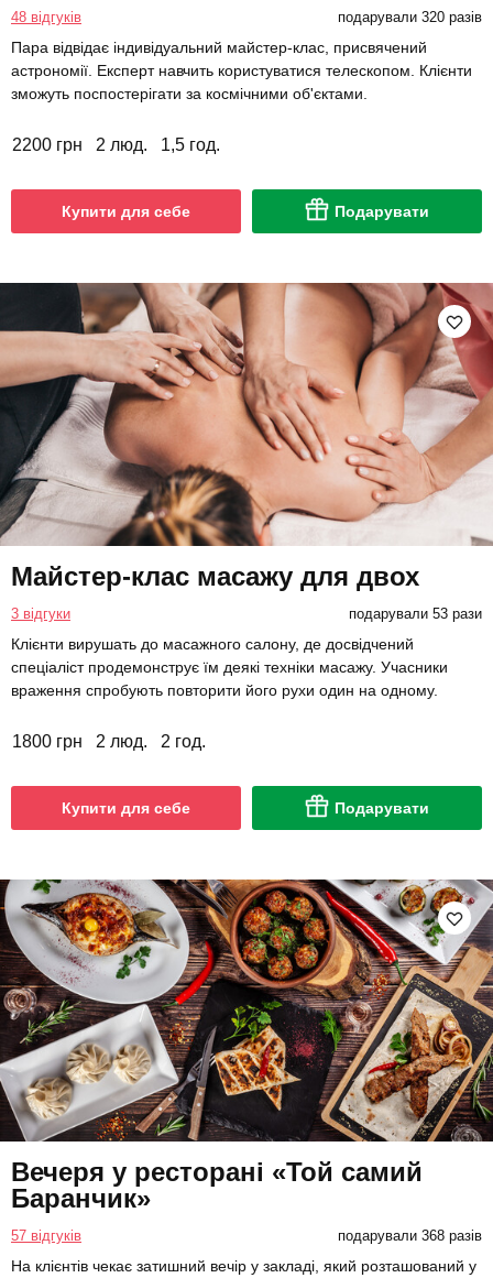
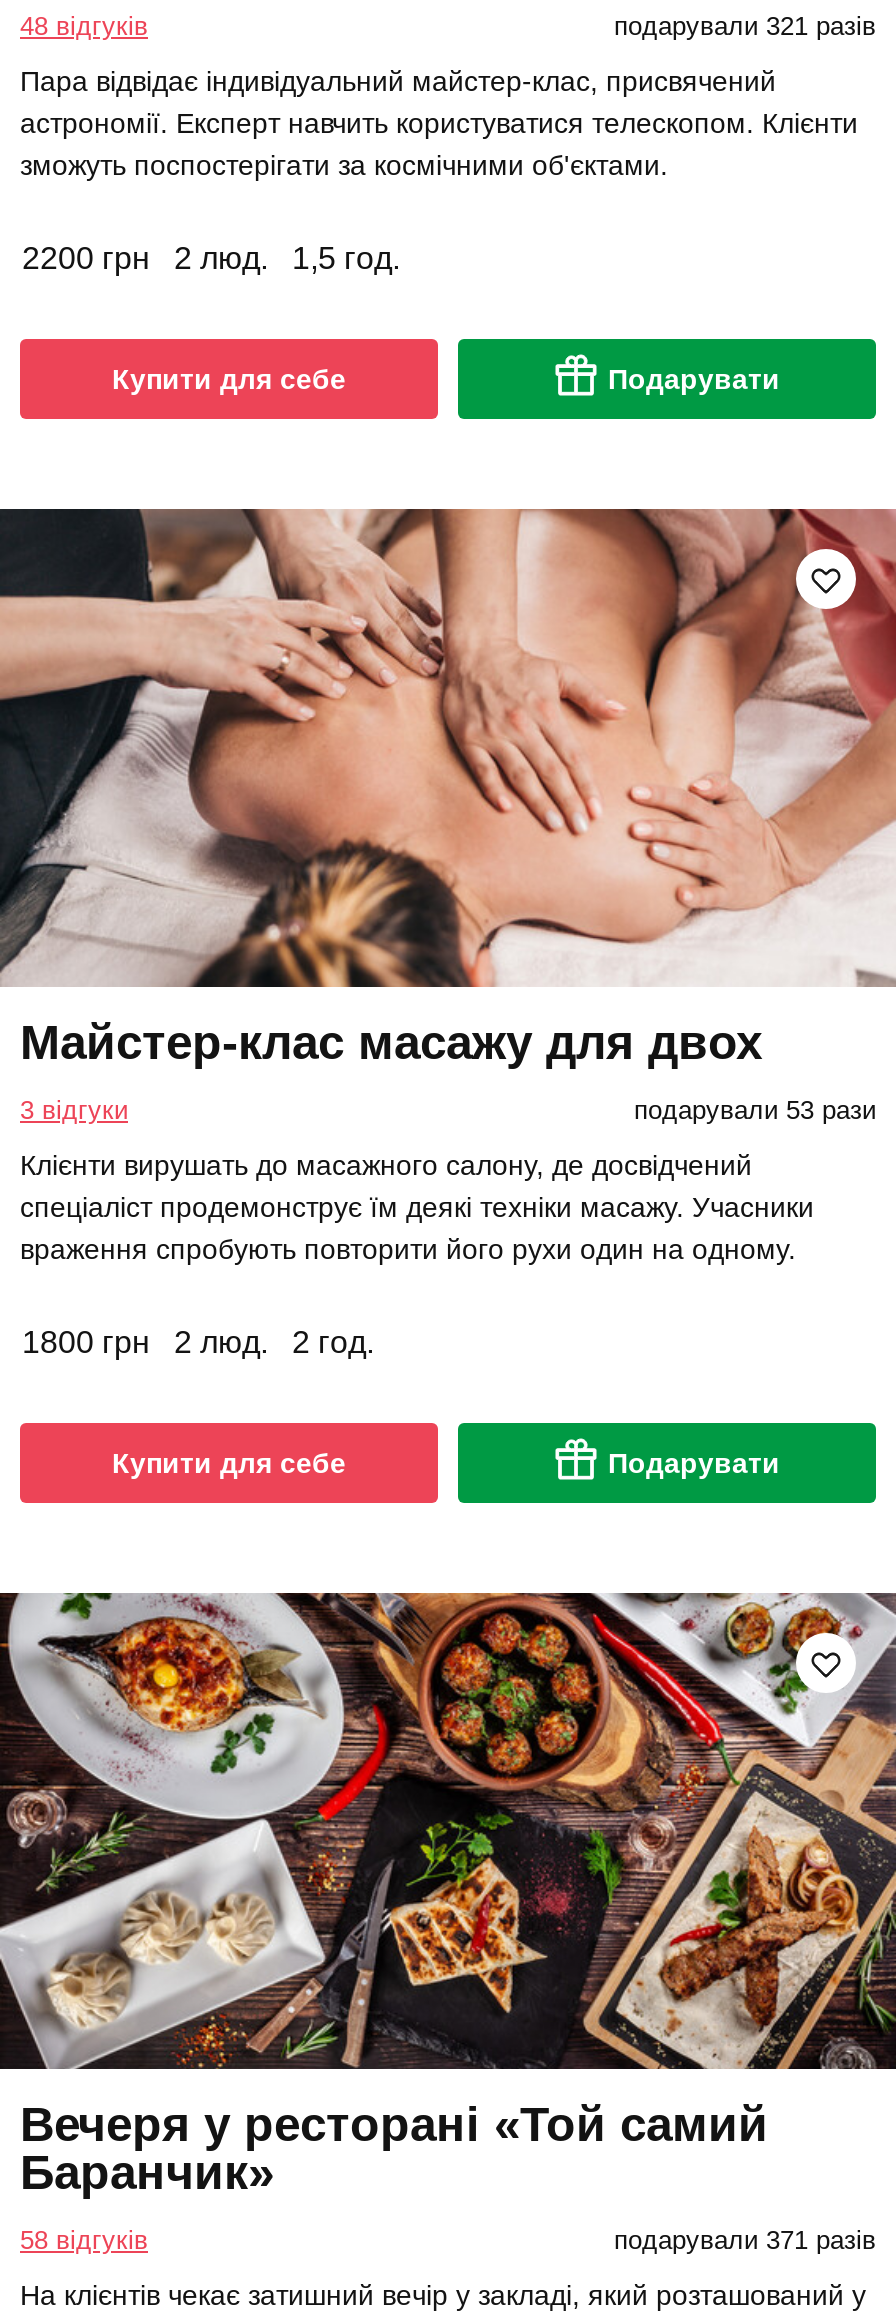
- подарували 320 разів
+ подарували 321 разів

- 57 відгуків
+ 58 відгуків

- подарували 368 разів
+ подарували 371 разів
